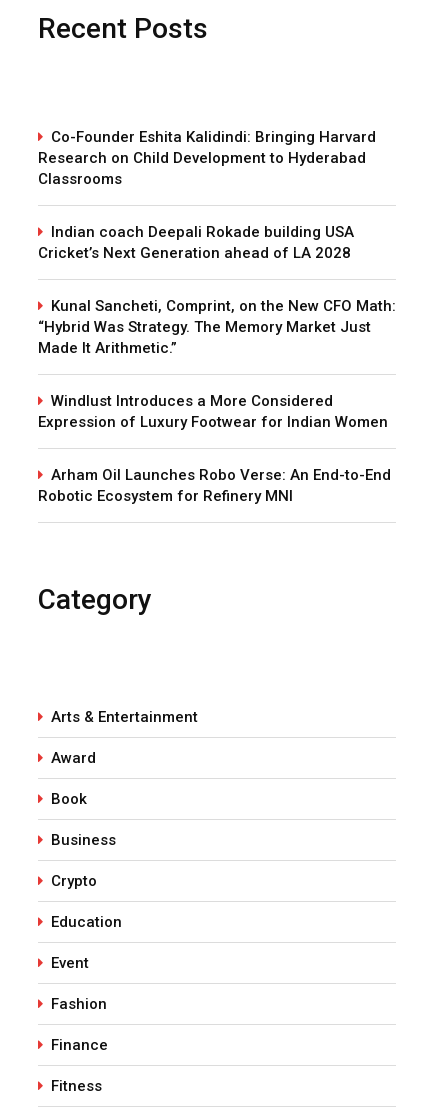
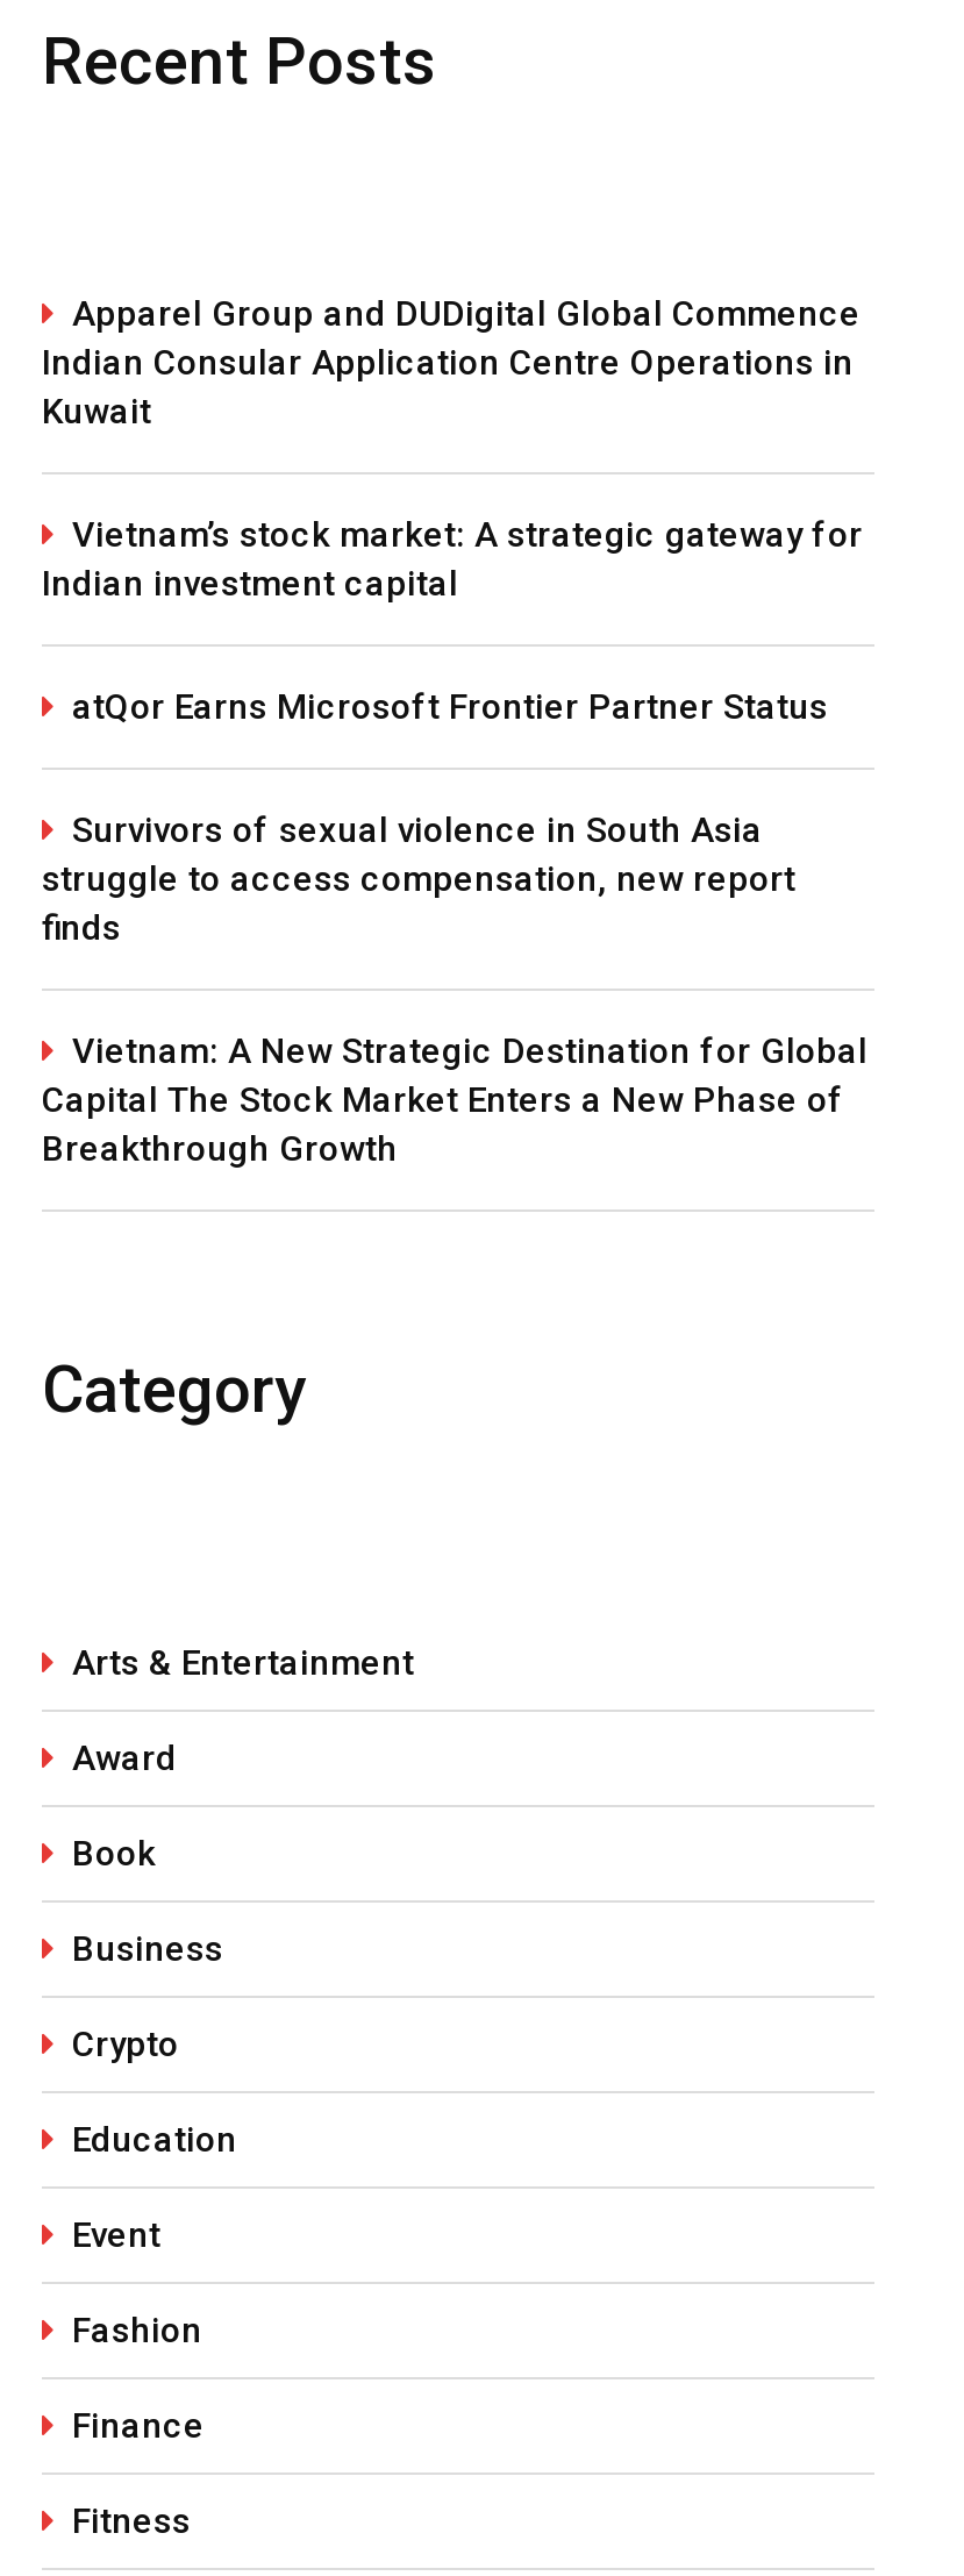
- Co-Founder Eshita Kalidindi: Bringing Harvard
- Research on Child Development to Hyderabad
- Classrooms
+ Apparel Group and DUDigital Global Commence
+ Indian Consular Application Centre Operations in
+ Kuwait

- Indian coach Deepali Rokade building USA
- Cricket’s Next Generation ahead of LA 2028
+ Vietnam’s stock market: A strategic gateway for
+ Indian investment capital

- Kunal Sancheti, Comprint, on the New CFO Math:
- “Hybrid Was Strategy. The Memory Market Just
- Made It Arithmetic.”
+ atQor Earns Microsoft Frontier Partner Status

- Windlust Introduces a More Considered
- Expression of Luxury Footwear for Indian Women
+ Survivors of sexual violence in South Asia
+ struggle to access compensation, new report
+ finds

- Arham Oil Launches Robo Verse: An End-to-End
- Robotic Ecosystem for Refinery MNI
+ Vietnam: A New Strategic Destination for Global
+ Capital The Stock Market Enters a New Phase of
+ Breakthrough Growth
